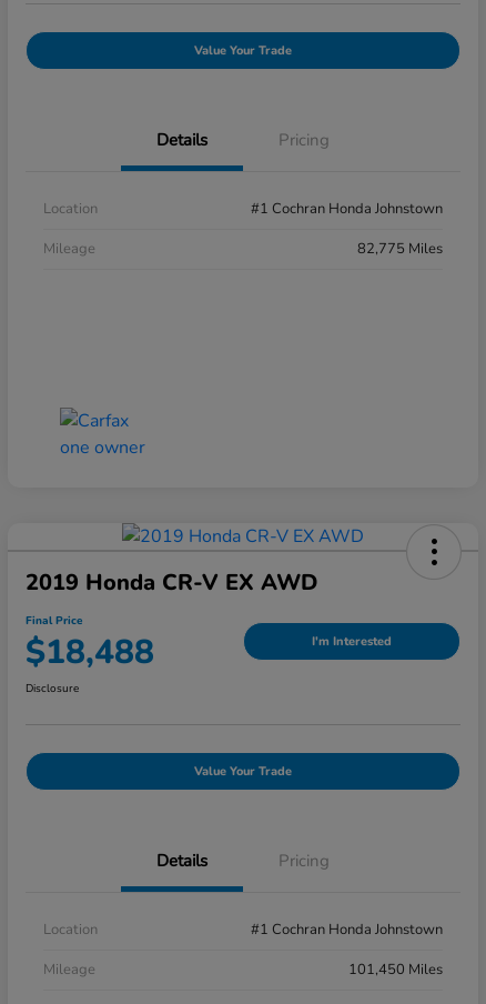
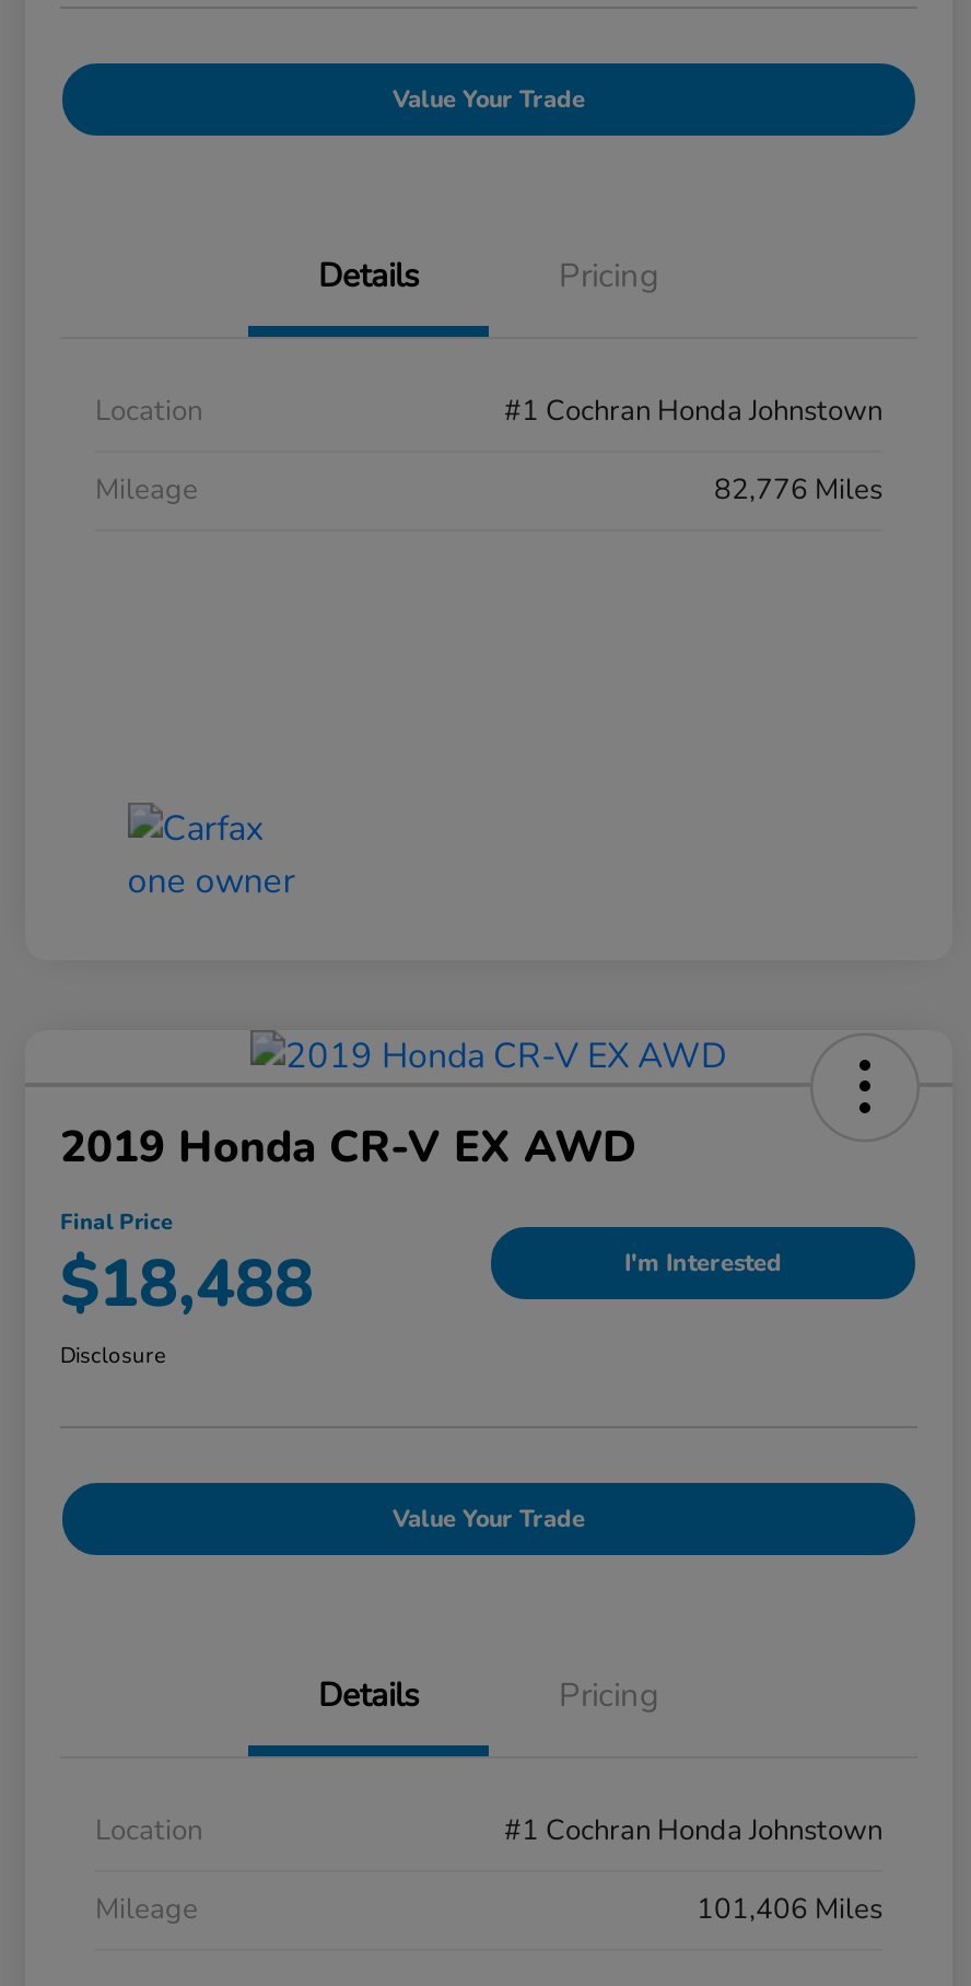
- 82,775 Miles
+ 82,776 Miles

- 101,450 Miles
+ 101,406 Miles
